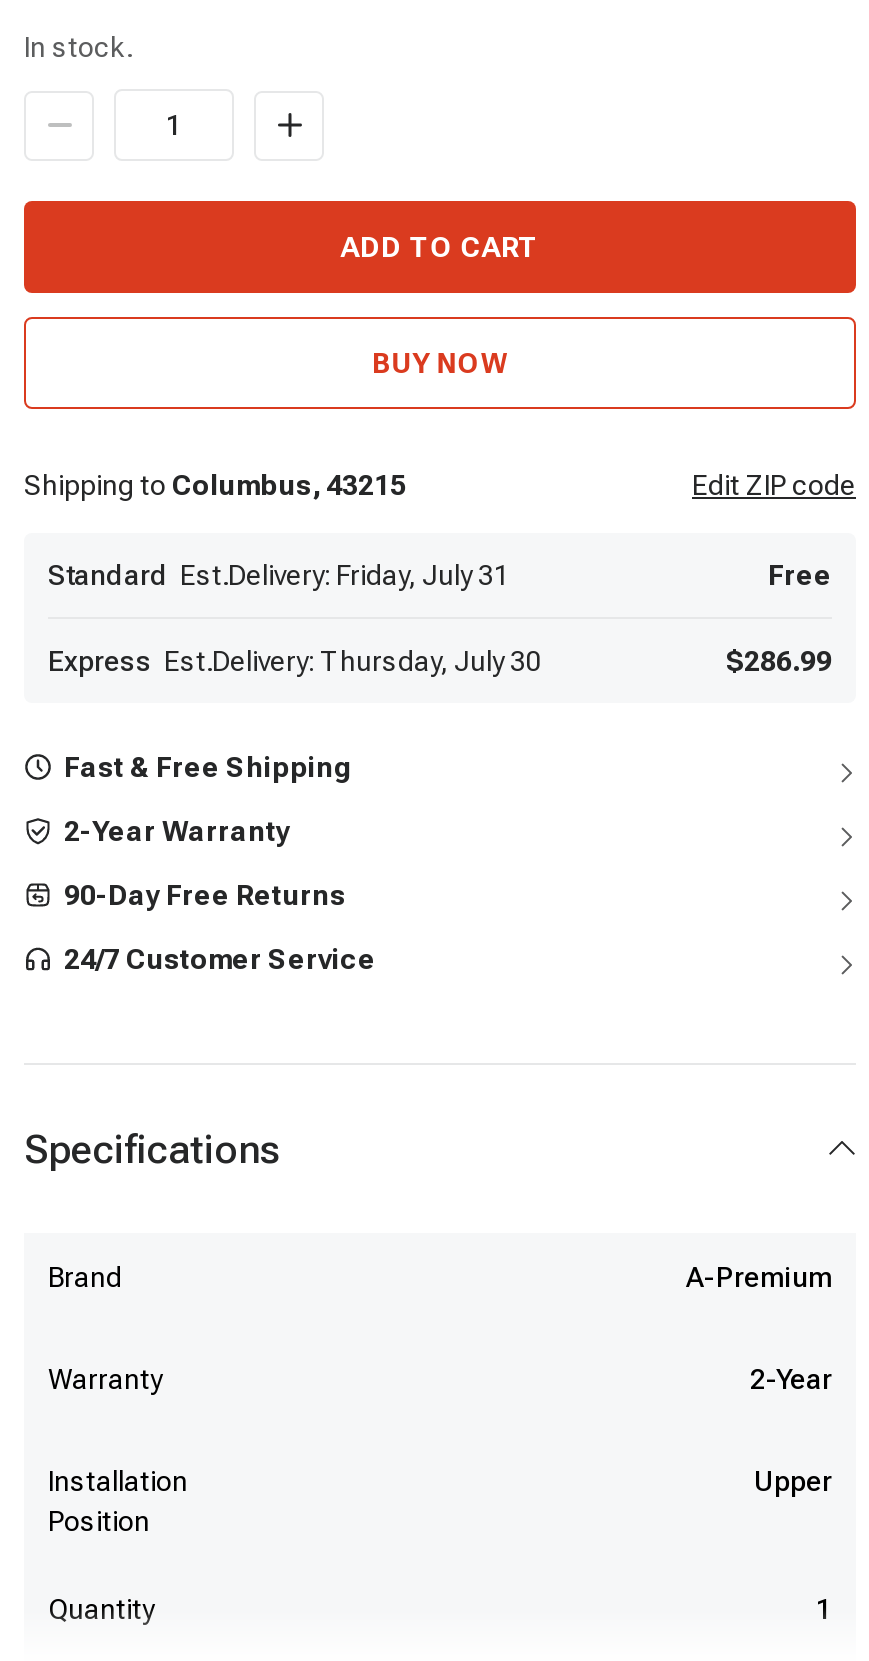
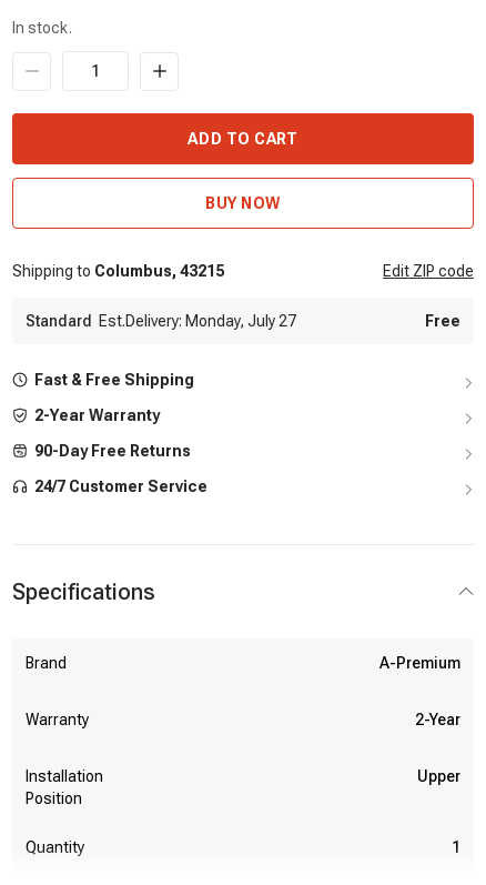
- Standard Est.Delivery: Friday, July 31
+ Standard Est.Delivery: Monday, July 27

- Express Est.Delivery: Thursday, July 30
- $286.99
